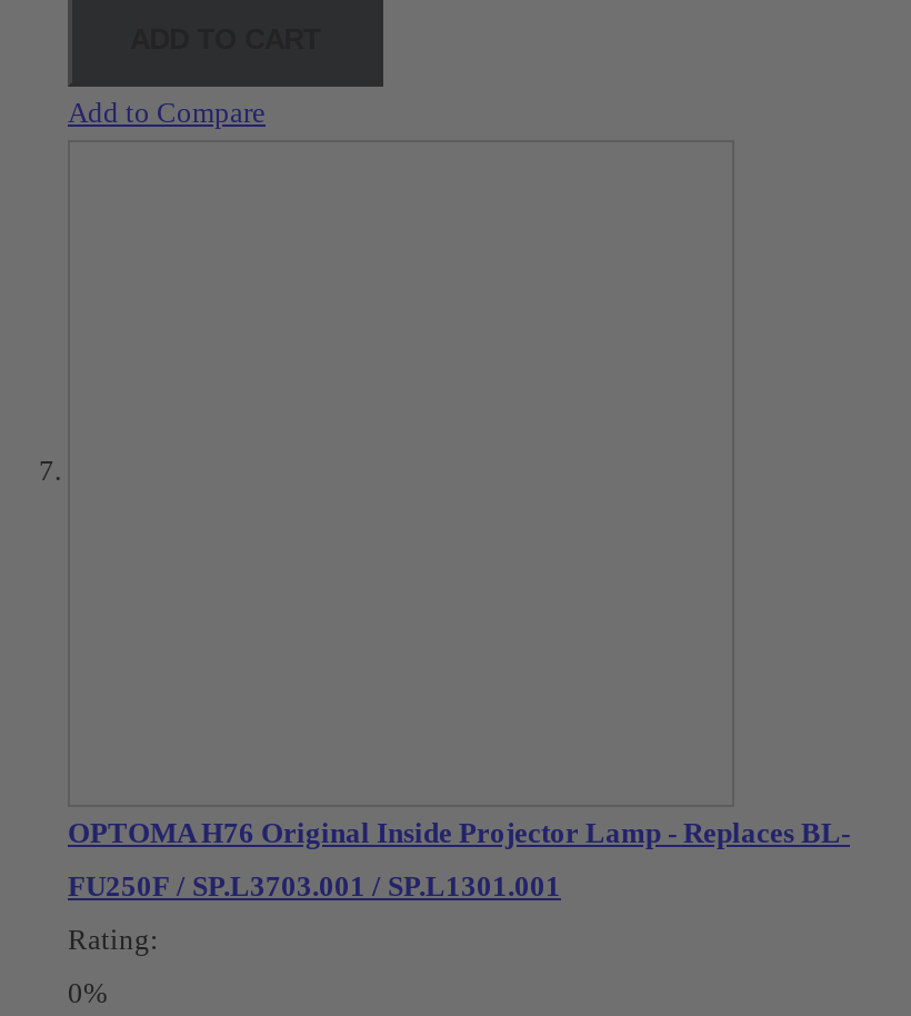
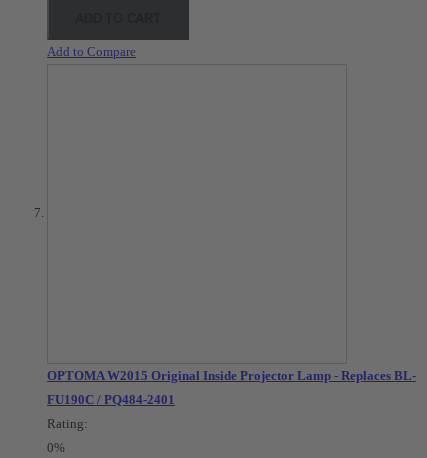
- OPTOMA H76 Original Inside Projector Lamp - Replaces BL-
+ OPTOMA W2015 Original Inside Projector Lamp - Replaces BL-

- FU250F / SP.L3703.001 / SP.L1301.001
+ FU190C / PQ484-2401
